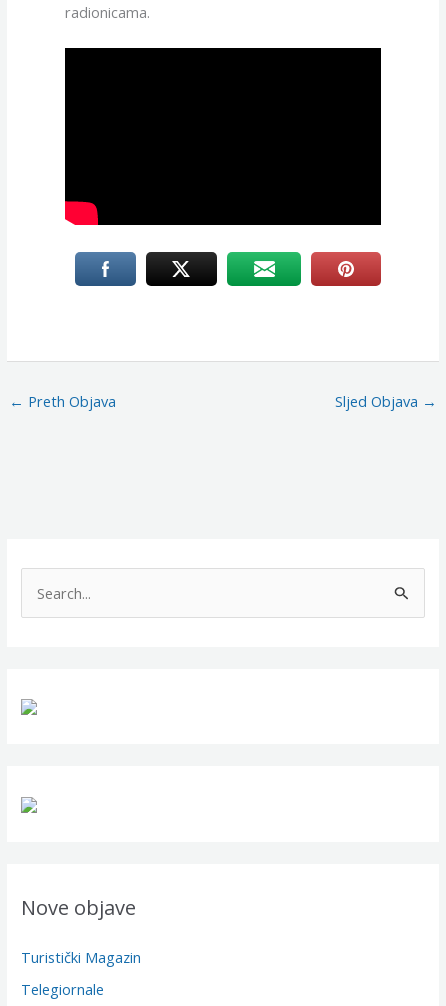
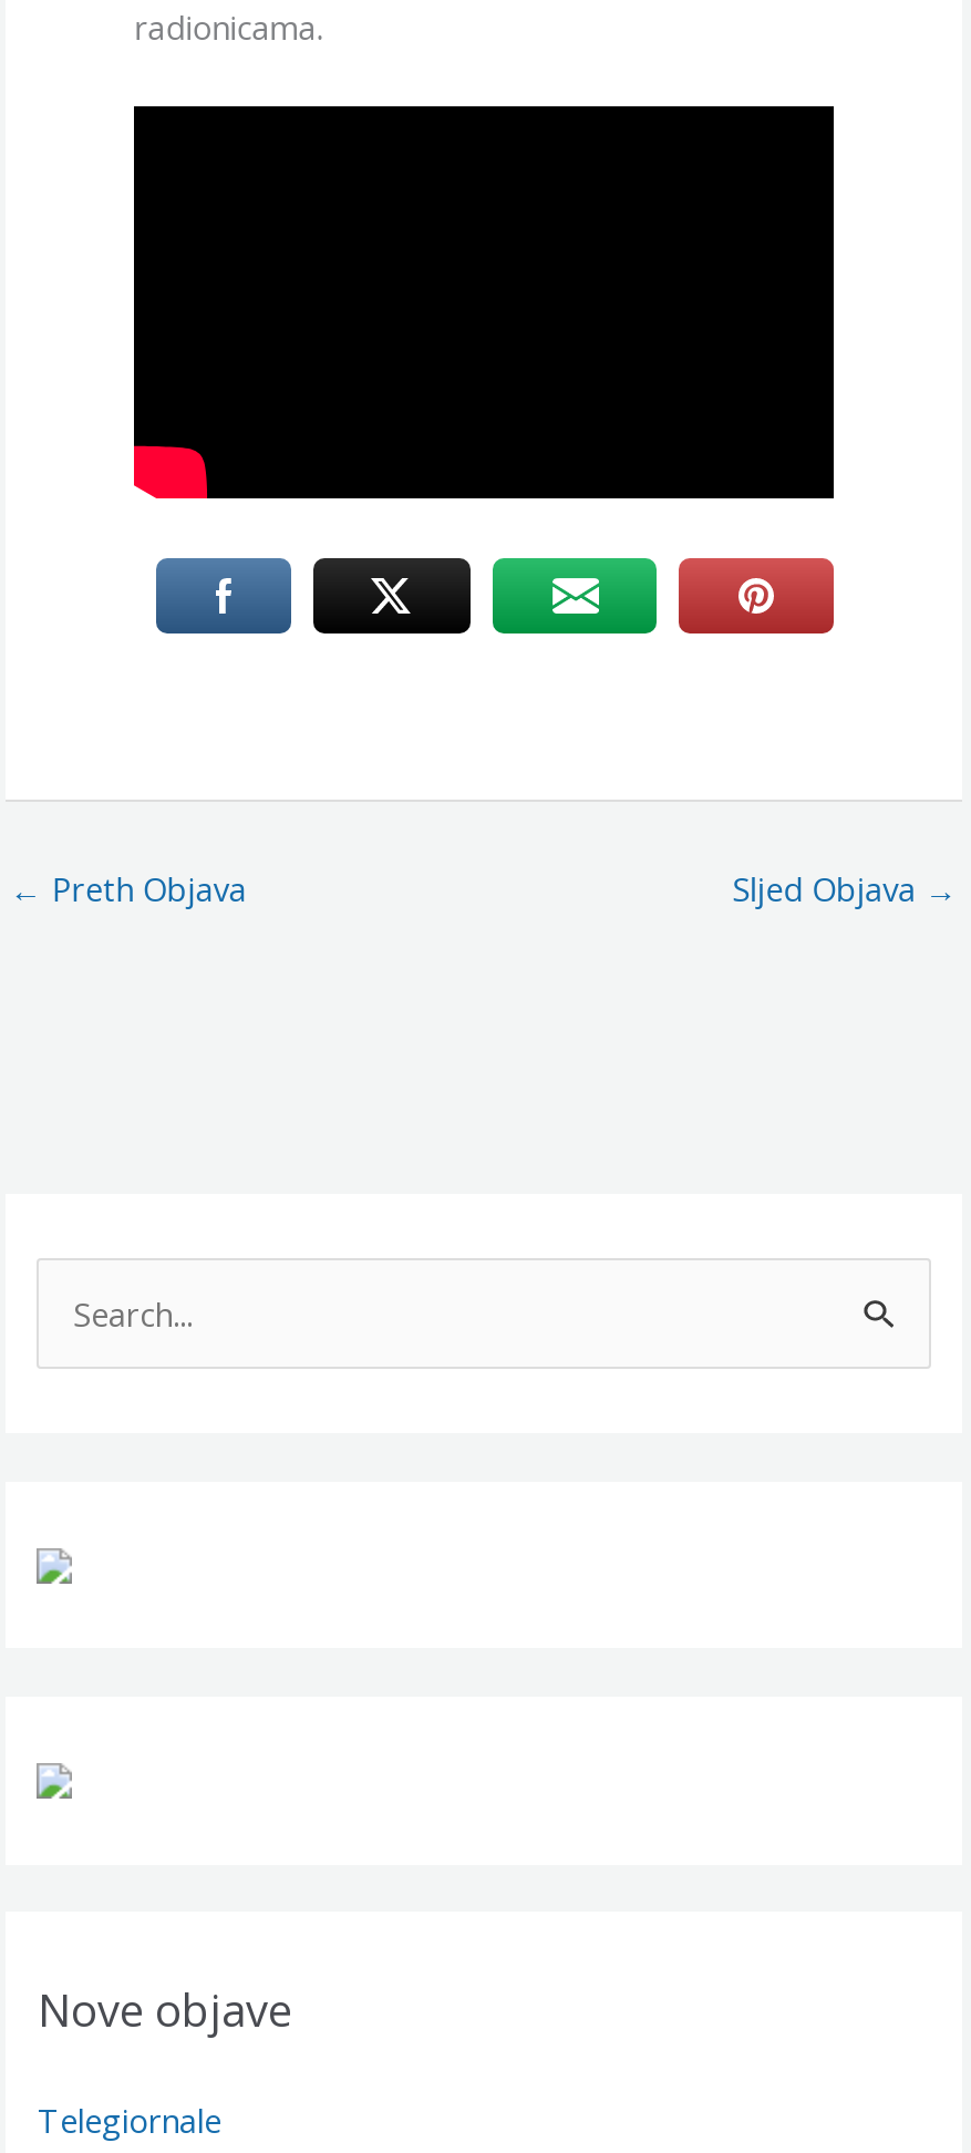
- Turistički Magazin
